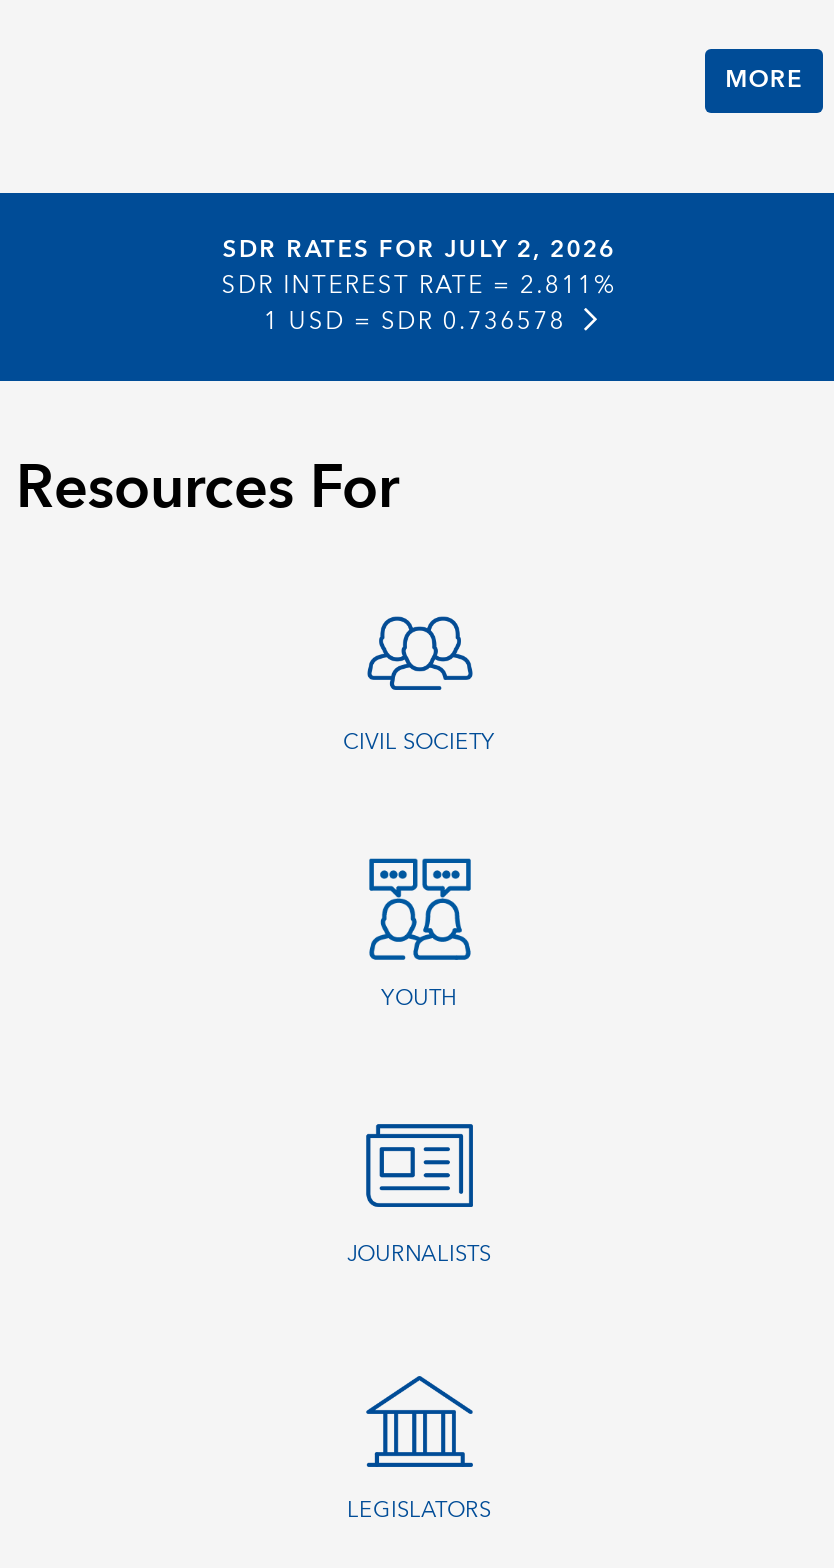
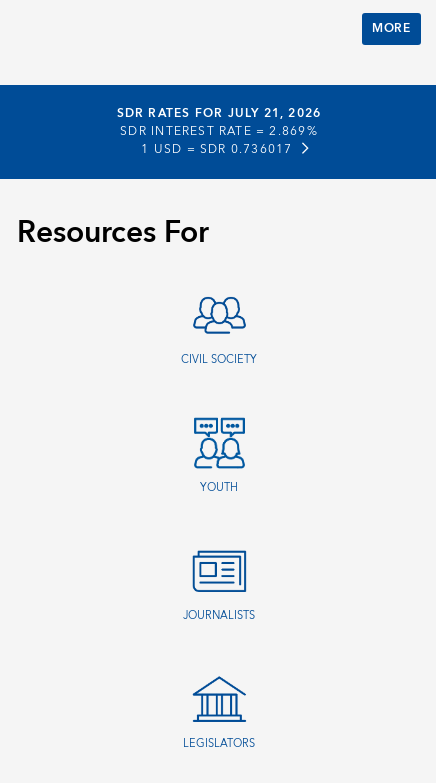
- SDR RATES FOR JULY 2, 2026
+ SDR RATES FOR JULY 21, 2026

- SDR INTEREST RATE = 2.811%
+ SDR INTEREST RATE = 2.869%

- 1 USD = SDR 0.736578
+ 1 USD = SDR 0.736017
